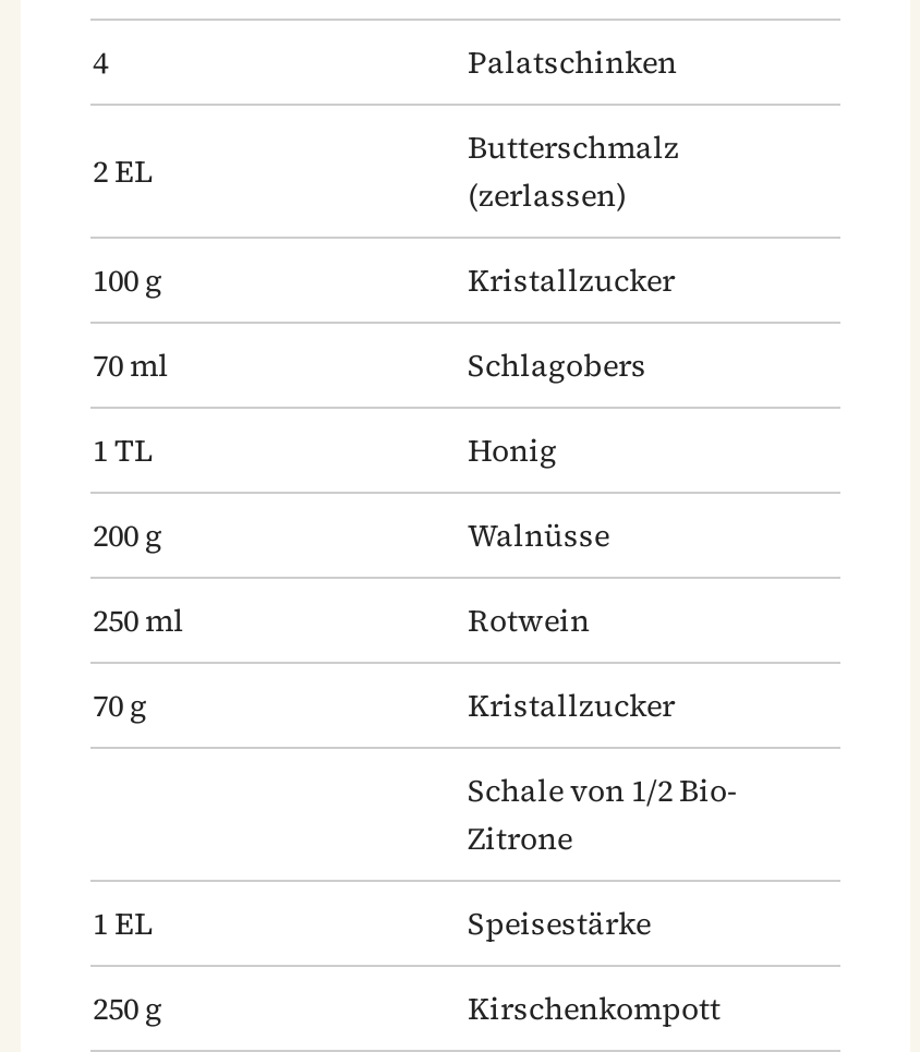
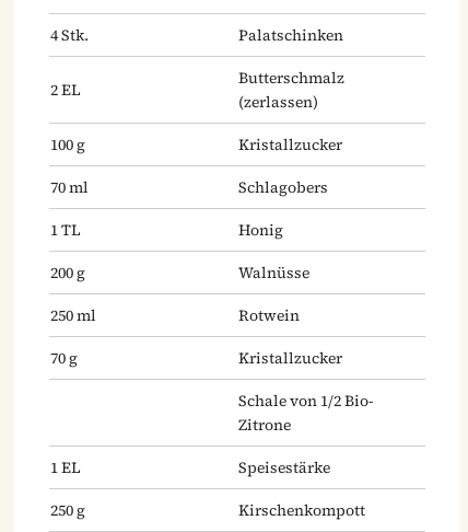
- 4
+ 4 Stk.
